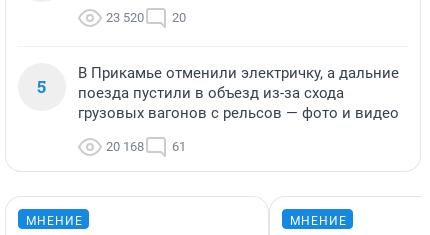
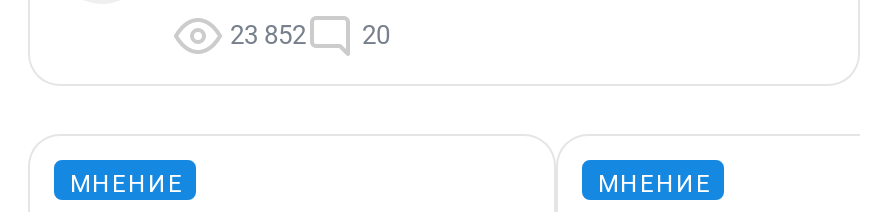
- 23 520 20
+ 23 852 20

- В Прикамье отменили электричку, а дальние
- поезда пустили в объезд из-за схода
- грузовых вагонов с рельсов — фото и видео
- 20 168
- 61

- 5
